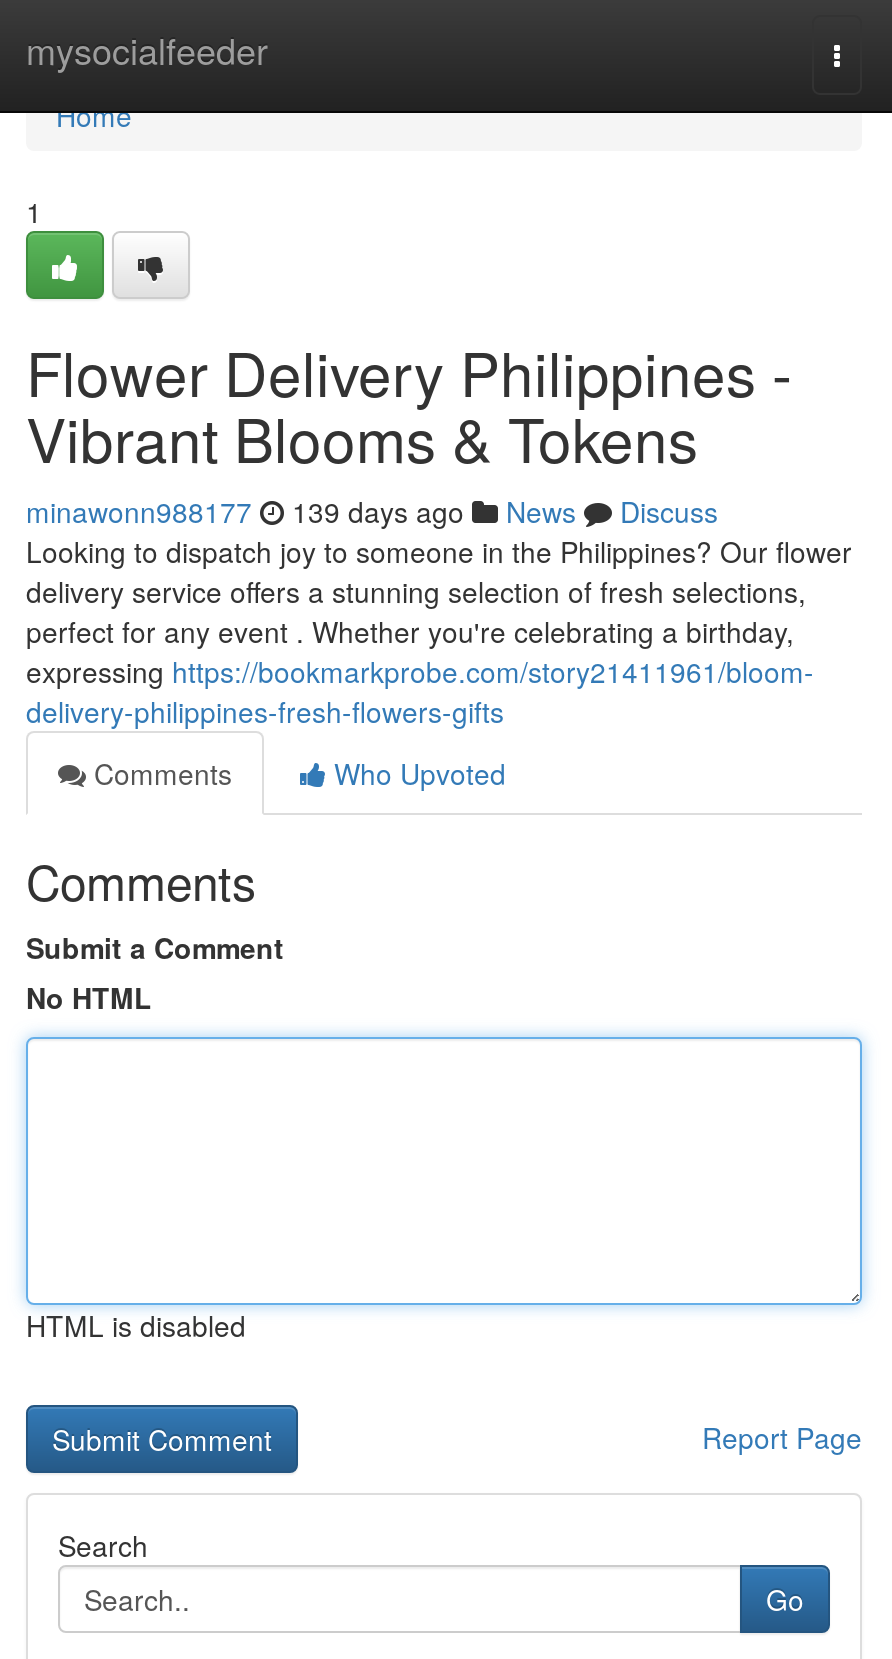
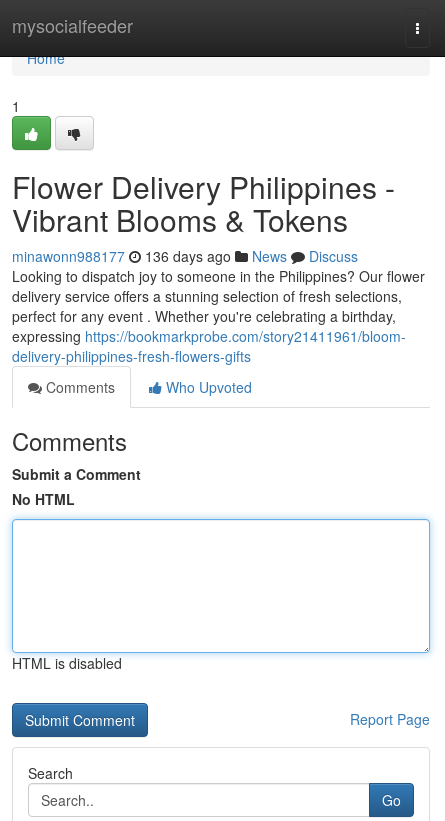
- minawonn988177 139 days ago News Discuss
+ minawonn988177 136 days ago News Discuss
